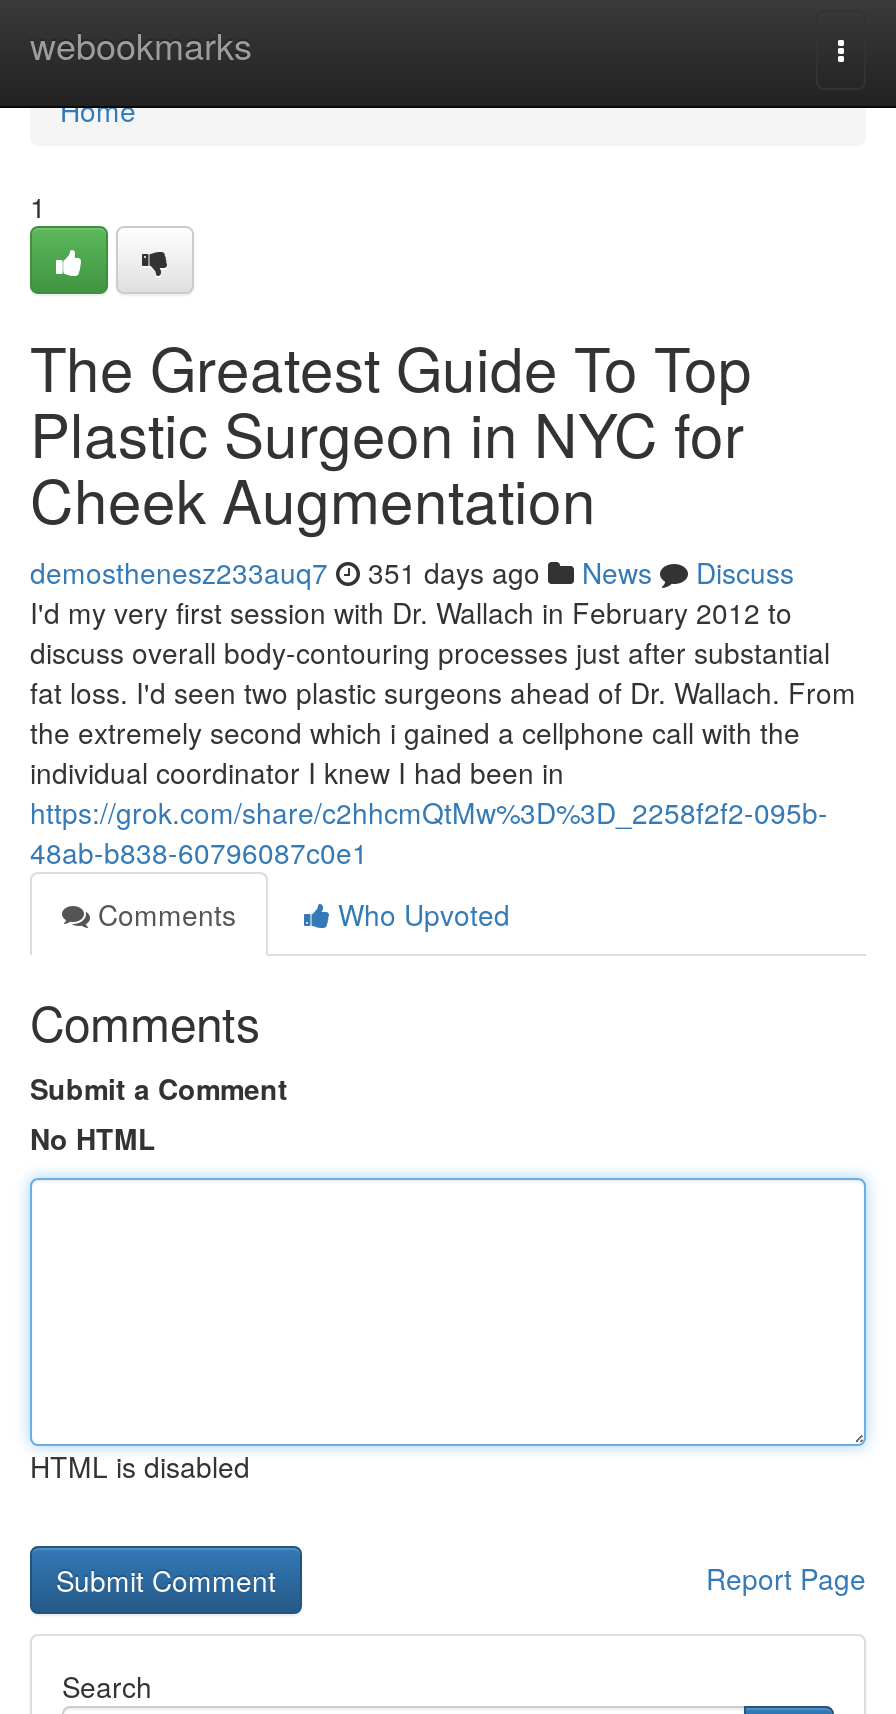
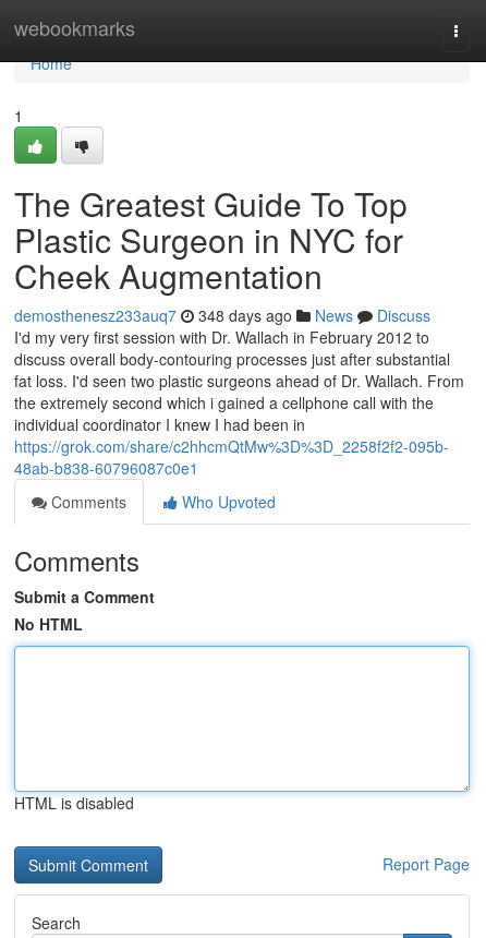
- demosthenesz233auq7 351 days ago News Discuss
+ demosthenesz233auq7 348 days ago News Discuss
